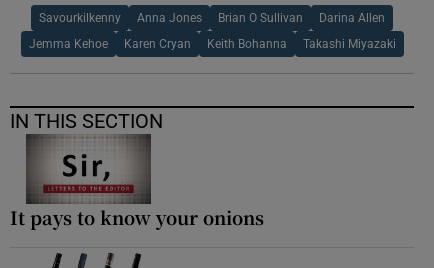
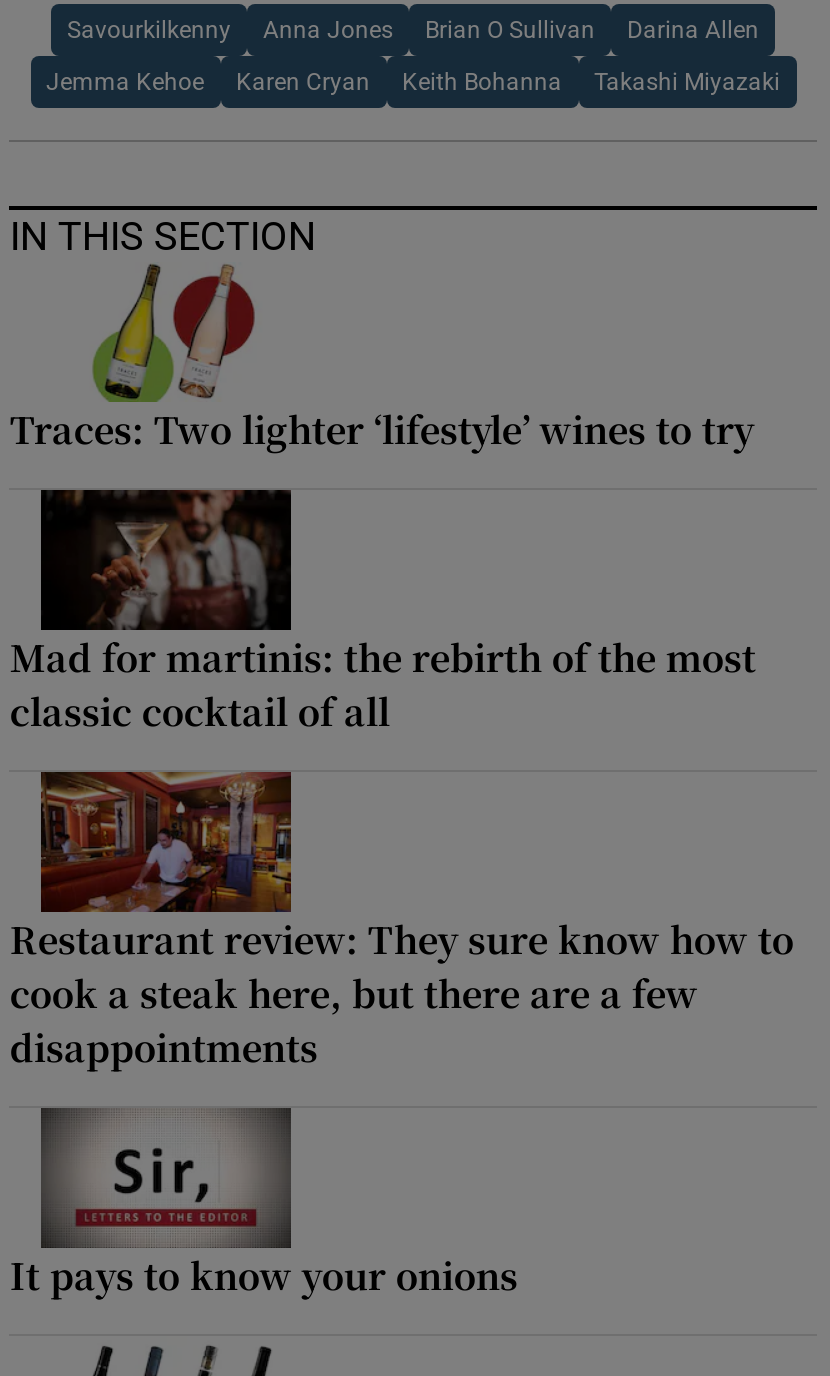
+ [image]
+ Traces: Two lighter ‘lifestyle’ wines to try

+ [image]
+ Mad for martinis: the rebirth of the most
+ classic cocktail of all

+ [image]
+ Restaurant review: They sure know how to
+ cook a steak here, but there are a few
+ disappointments
